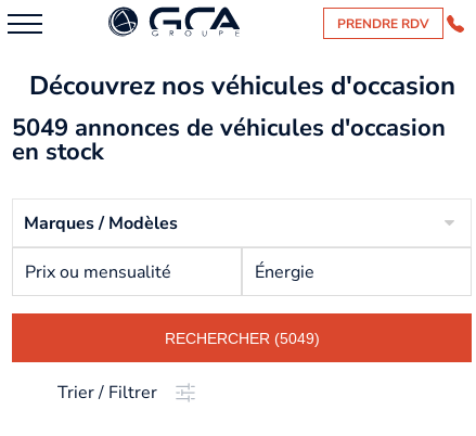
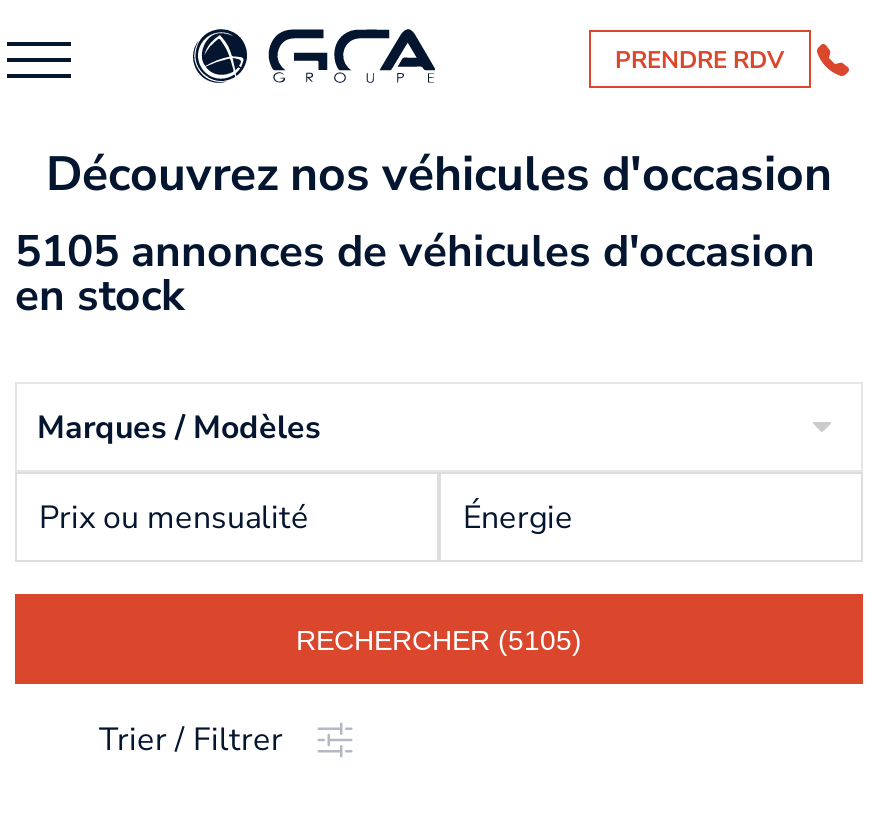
- 5049 annonces de véhicules d'occasion
+ 5105 annonces de véhicules d'occasion

- RECHERCHER (5049)
+ RECHERCHER (5105)
